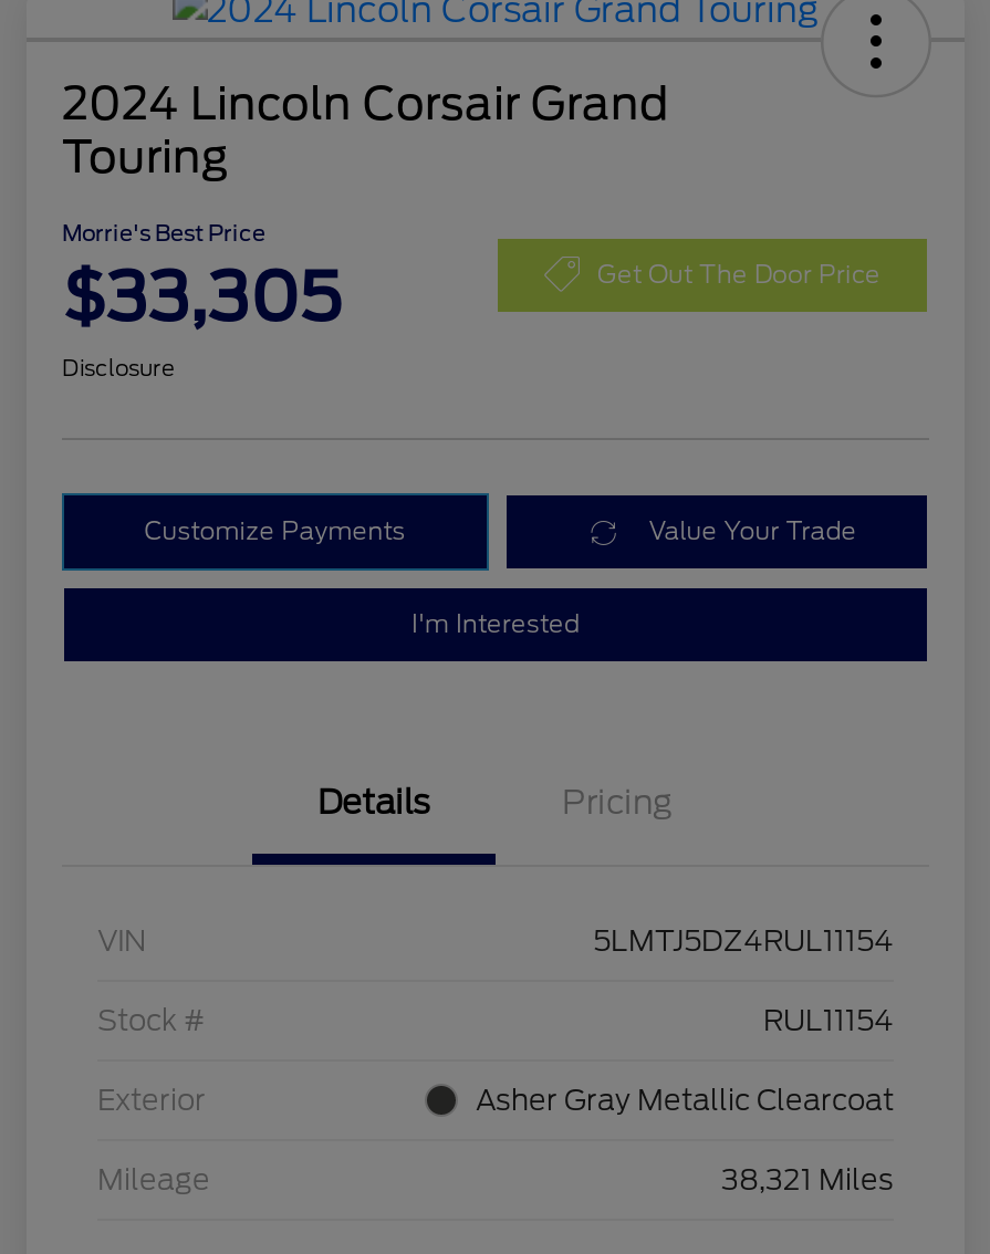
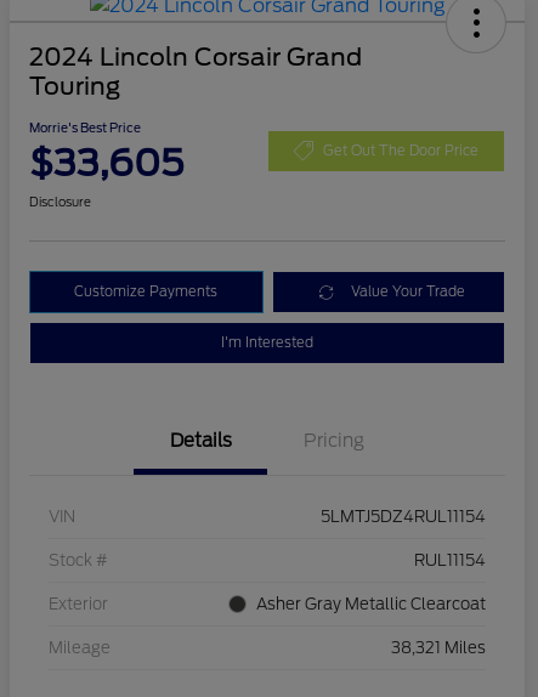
- $33,305
+ $33,605
